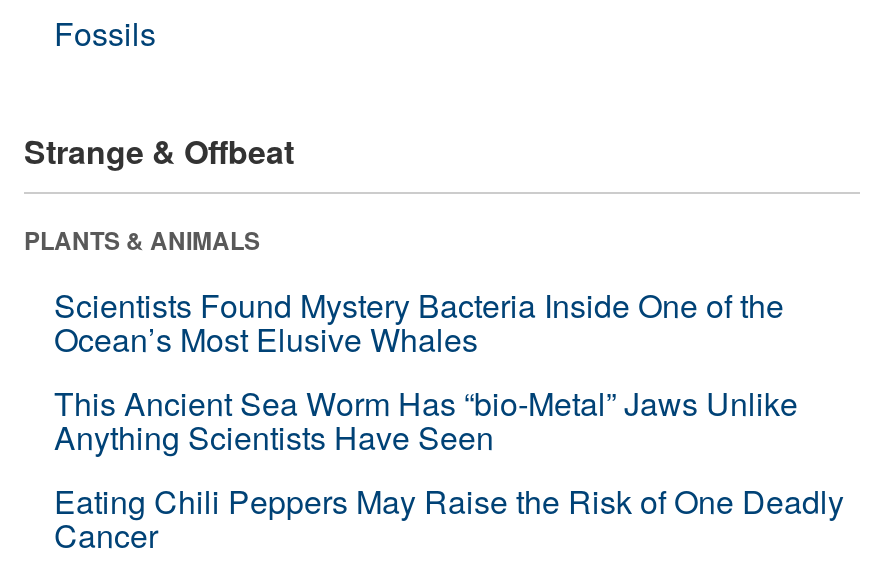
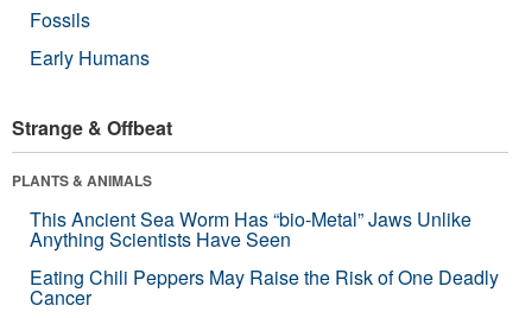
+ Early Humans

moved down: Strange & Offbeat | PLANTS & ANIMALS

- Scientists Found Mystery Bacteria Inside One of the
- Ocean’s Most Elusive Whales
